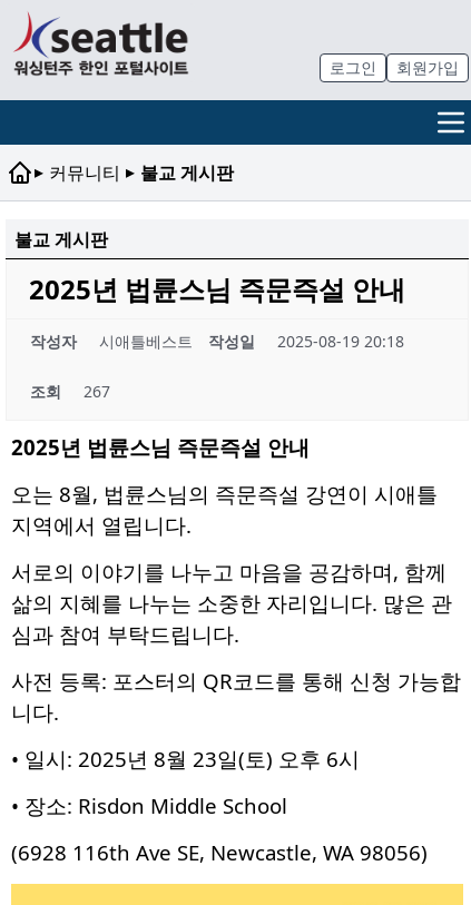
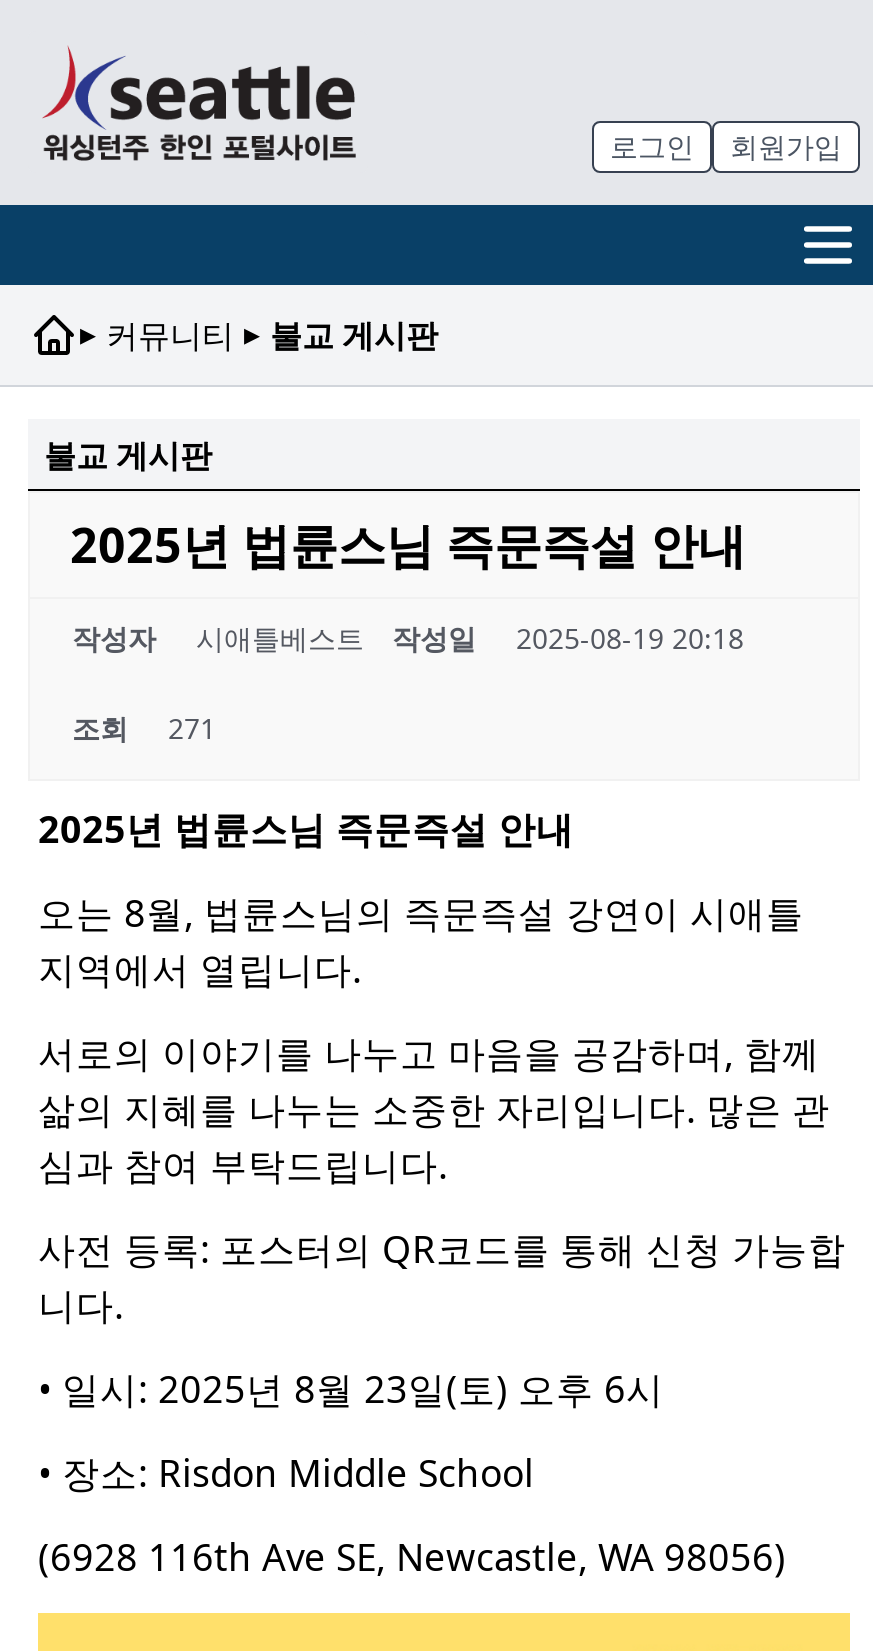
- 조회 267
+ 조회 271
